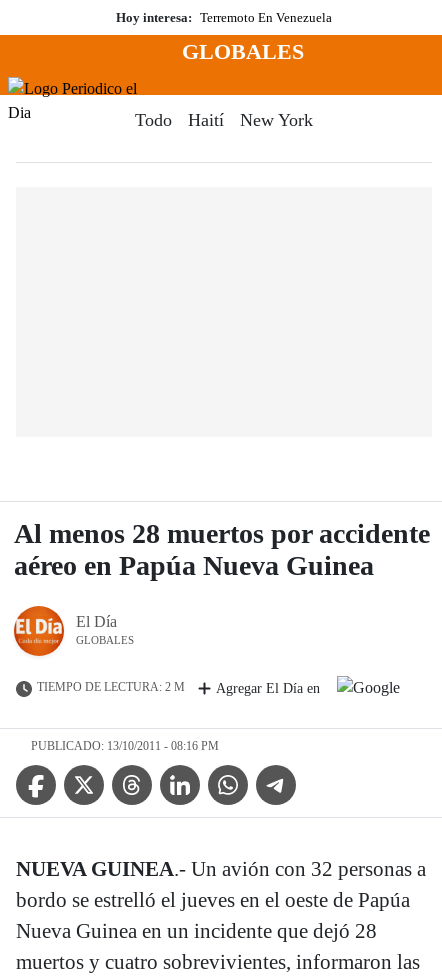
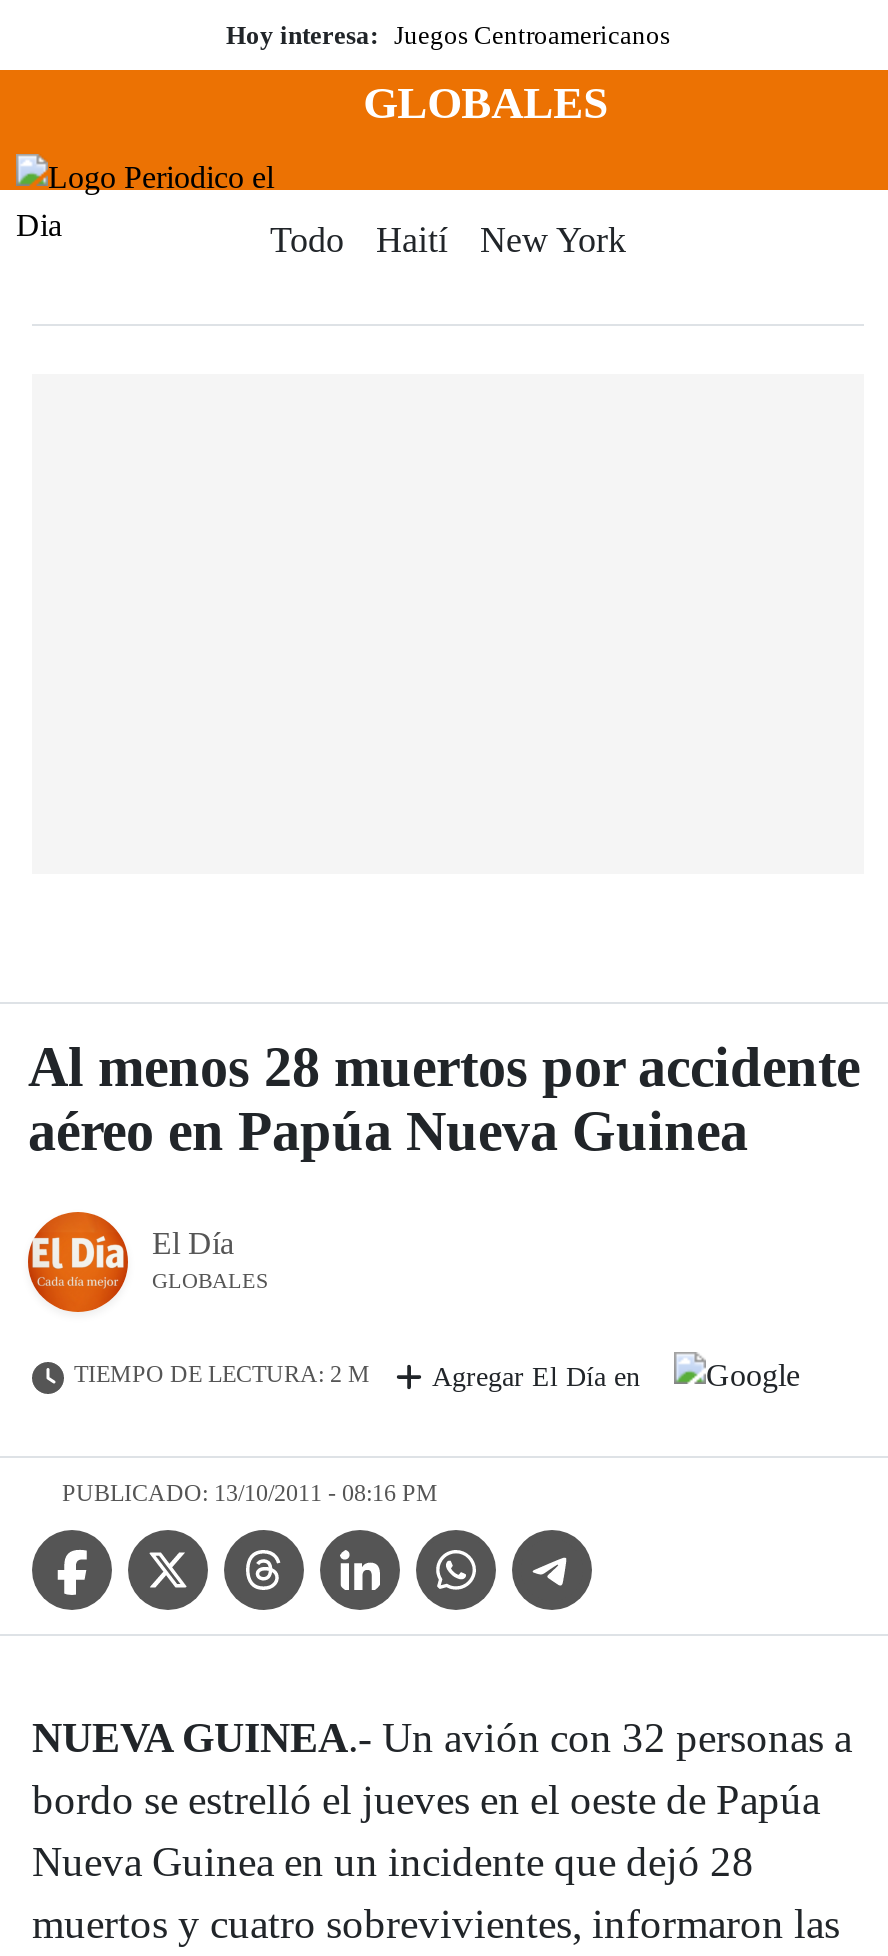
- Hoy interesa: Terremoto En Venezuela
+ Hoy interesa: Juegos Centroamericanos
